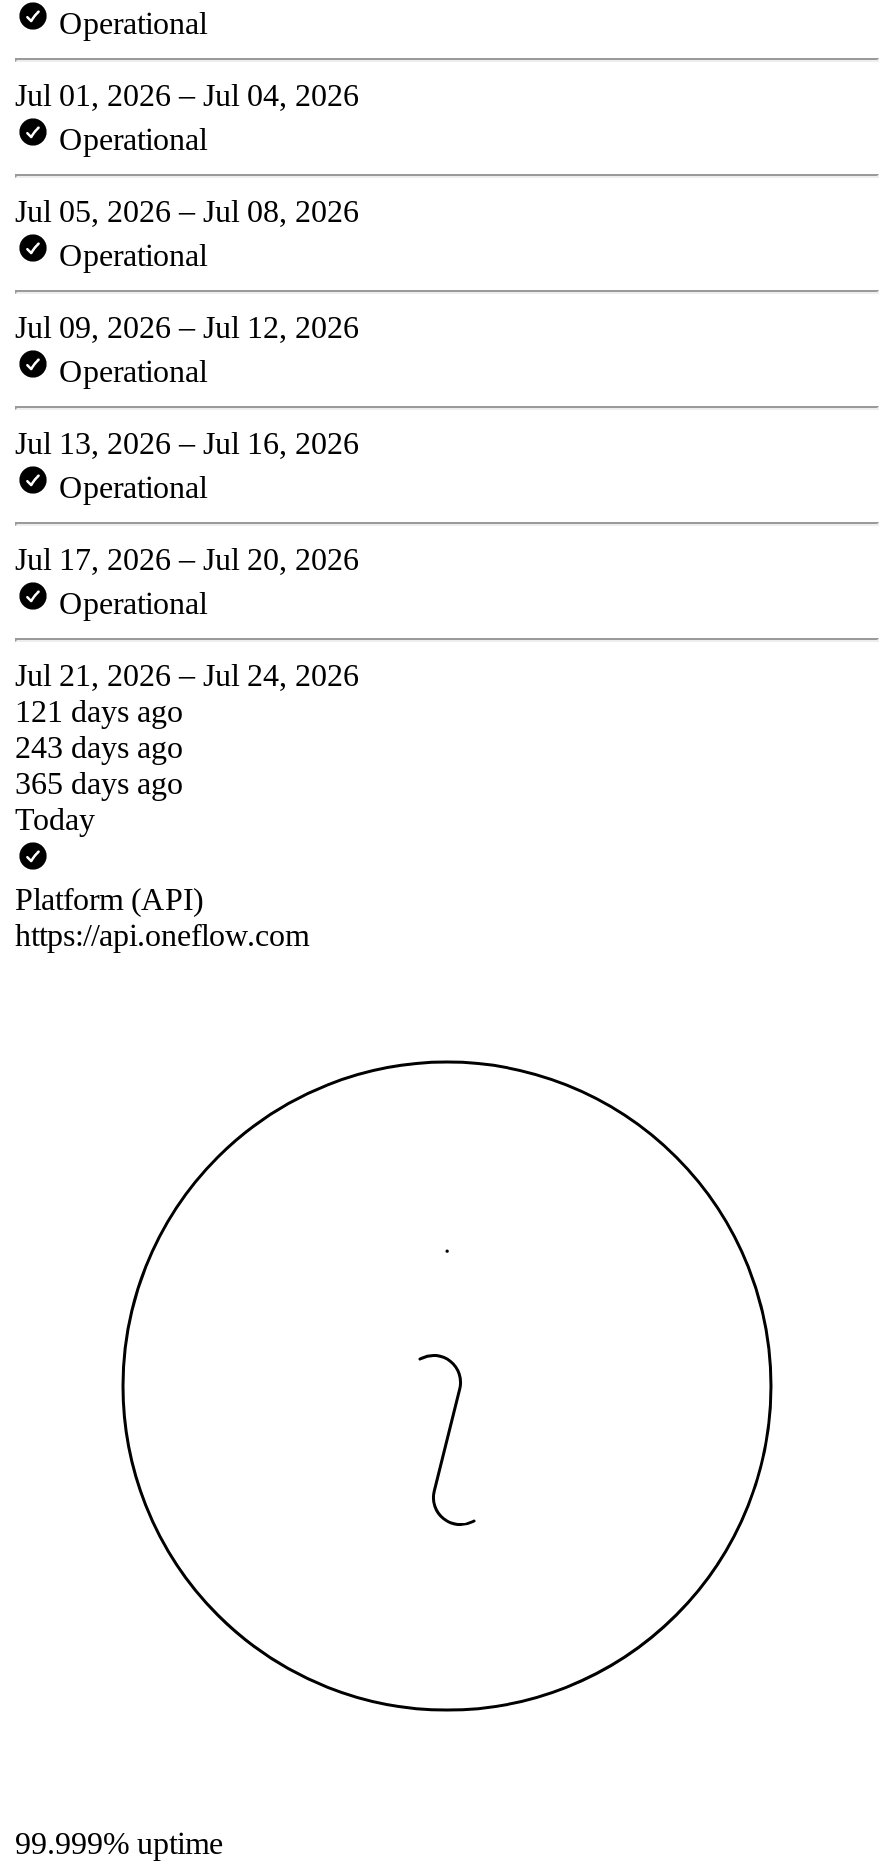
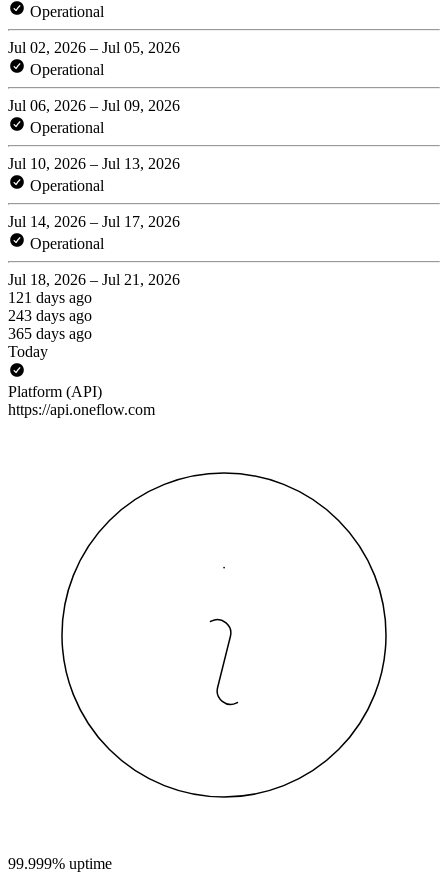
- Jul 01, 2026 – Jul 04, 2026
+ Jul 02, 2026 – Jul 05, 2026

- Jul 05, 2026 – Jul 08, 2026
+ Jul 06, 2026 – Jul 09, 2026

- Jul 09, 2026 – Jul 12, 2026
+ Jul 10, 2026 – Jul 13, 2026

- Jul 13, 2026 – Jul 16, 2026
+ Jul 14, 2026 – Jul 17, 2026

- Jul 17, 2026 – Jul 20, 2026
- Operational
- Jul 21, 2026 – Jul 24, 2026
+ Jul 18, 2026 – Jul 21, 2026
